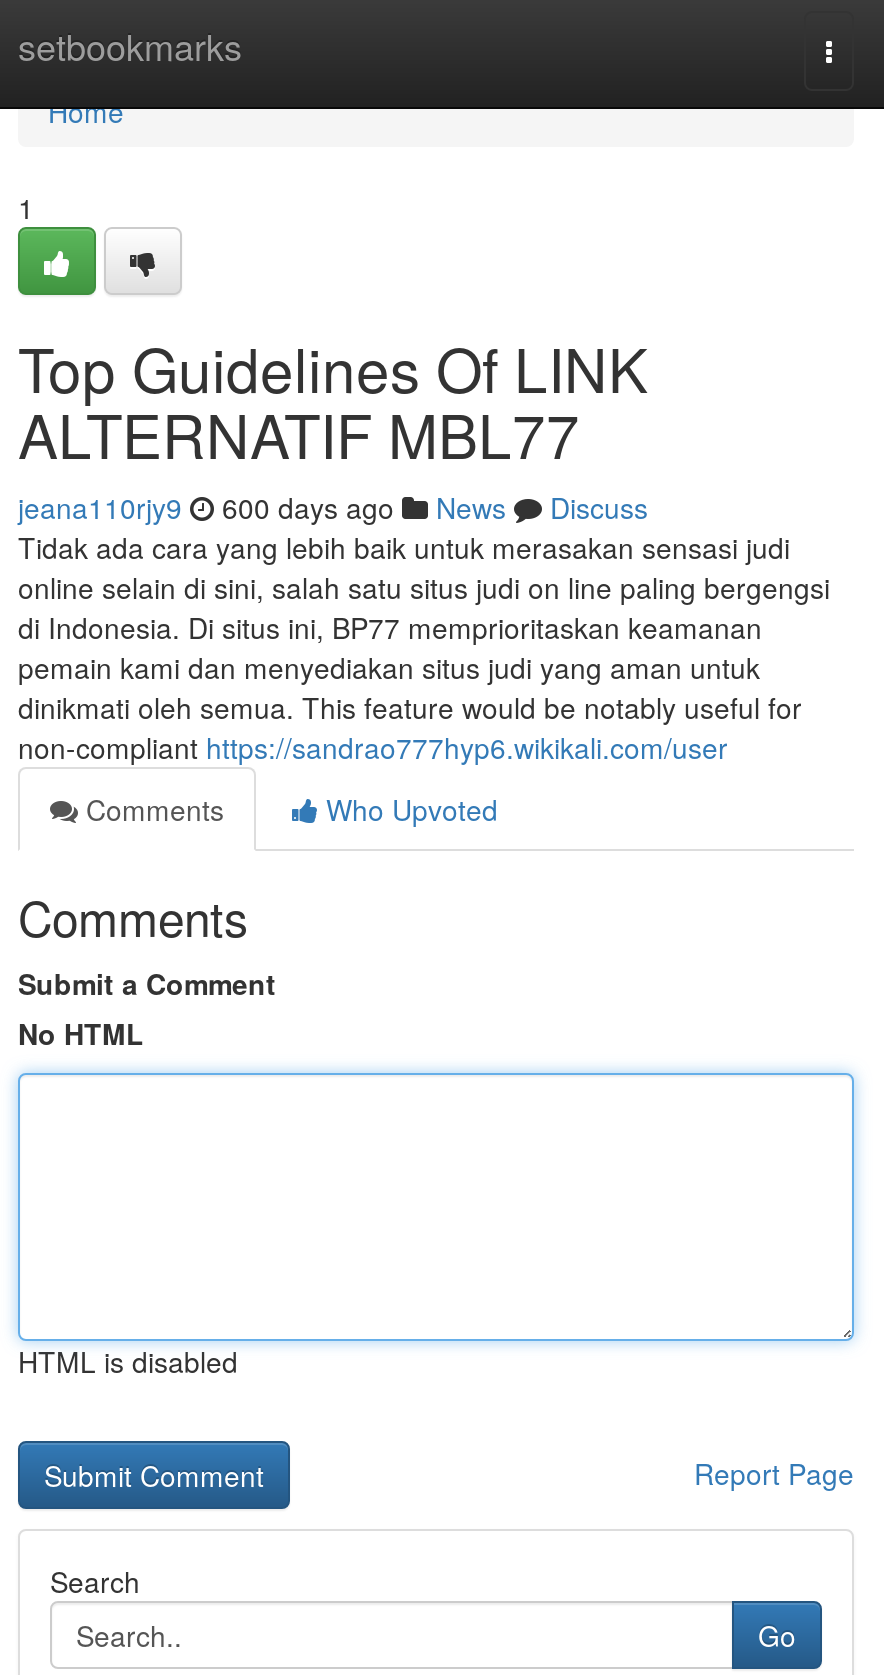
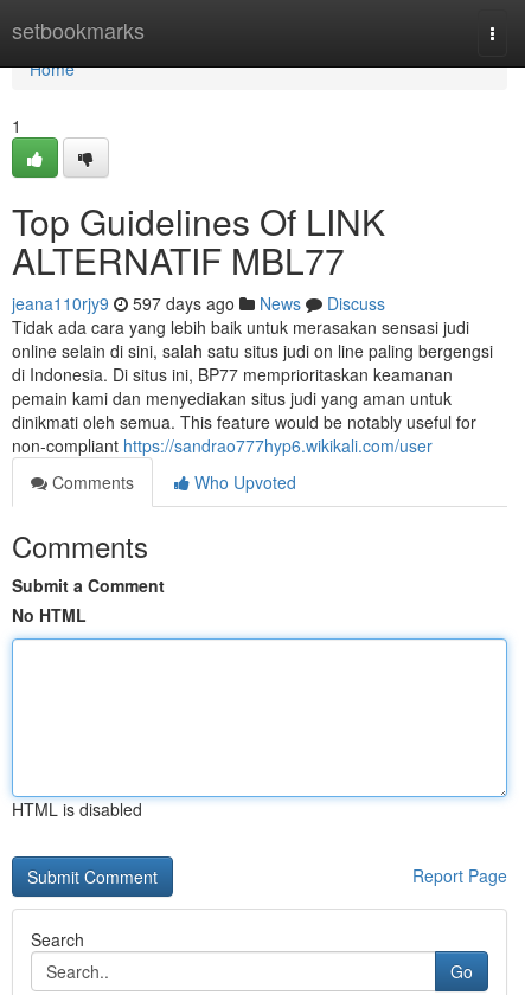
- jeana110rjy9 600 days ago News Discuss
+ jeana110rjy9 597 days ago News Discuss
